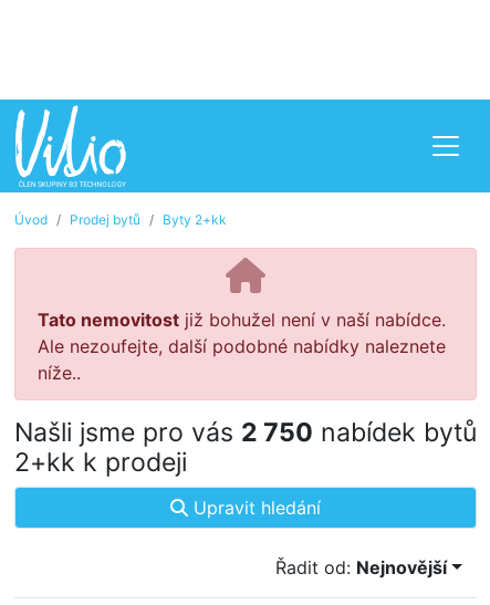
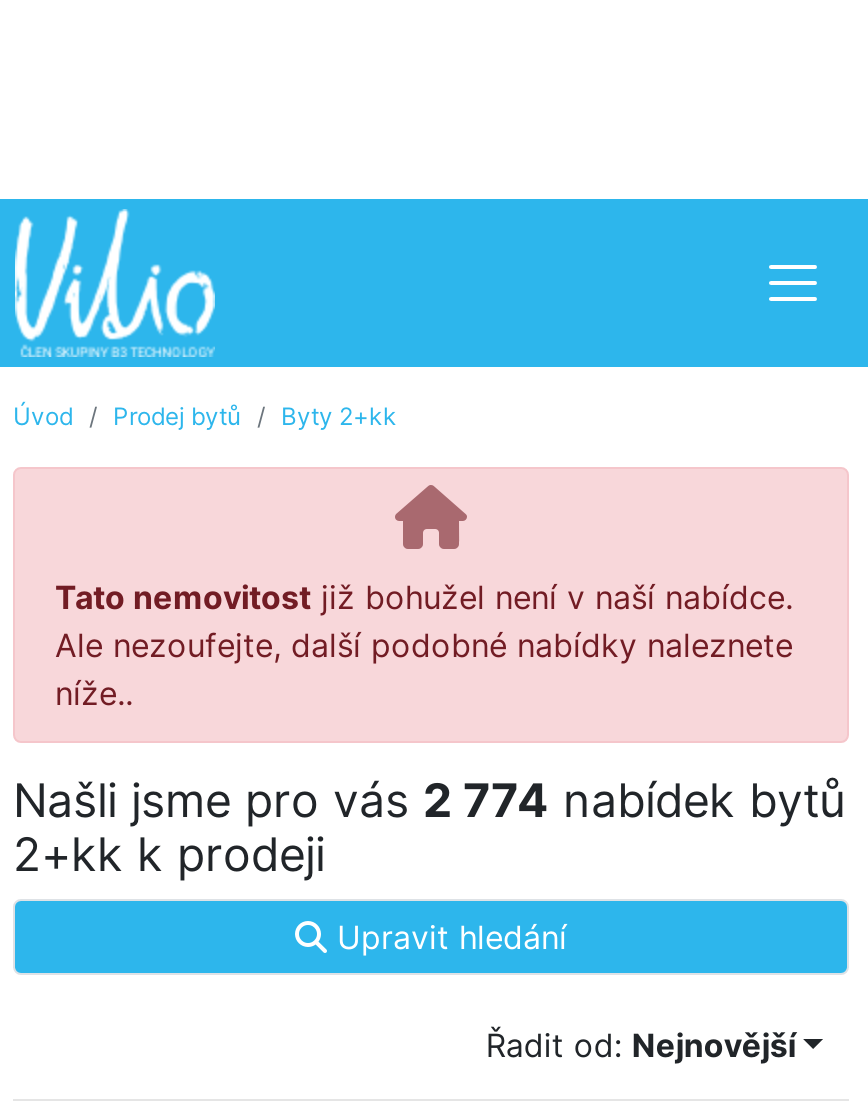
- Našli jsme pro vás 2 750 nabídek bytů
+ Našli jsme pro vás 2 774 nabídek bytů
